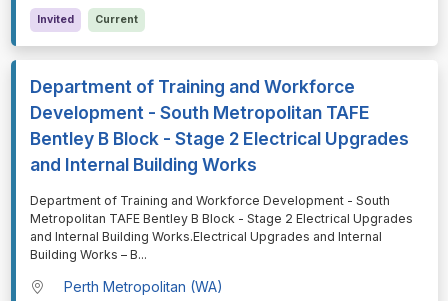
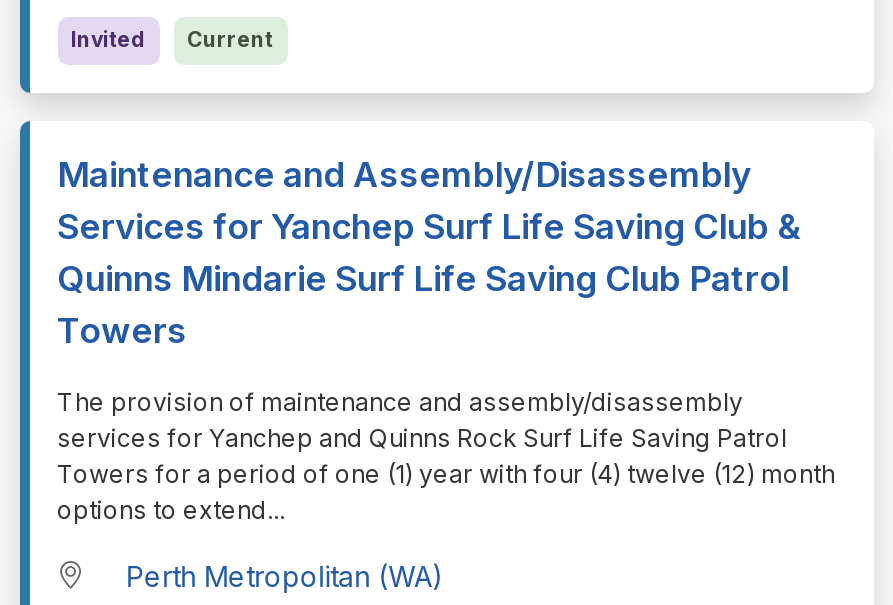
- Department of Training and Workforce
- Development - South Metropolitan TAFE
- Bentley B Block - Stage 2 Electrical Upgrades
- and Internal Building Works
+ Maintenance and Assembly/Disassembly
+ Services for Yanchep Surf Life Saving Club &
+ Quinns Mindarie Surf Life Saving Club Patrol
+ Towers

- Department of Training and Workforce Development - South
- Metropolitan TAFE Bentley B Block - Stage 2 Electrical Upgrades
- and Internal Building Works.Electrical Upgrades and Internal
- Building Works – B...
+ The provision of maintenance and assembly/disassembly
+ services for Yanchep and Quinns Rock Surf Life Saving Patrol
+ Towers for a period of one (1) year with four (4) twelve (12) month
+ options to extend...
